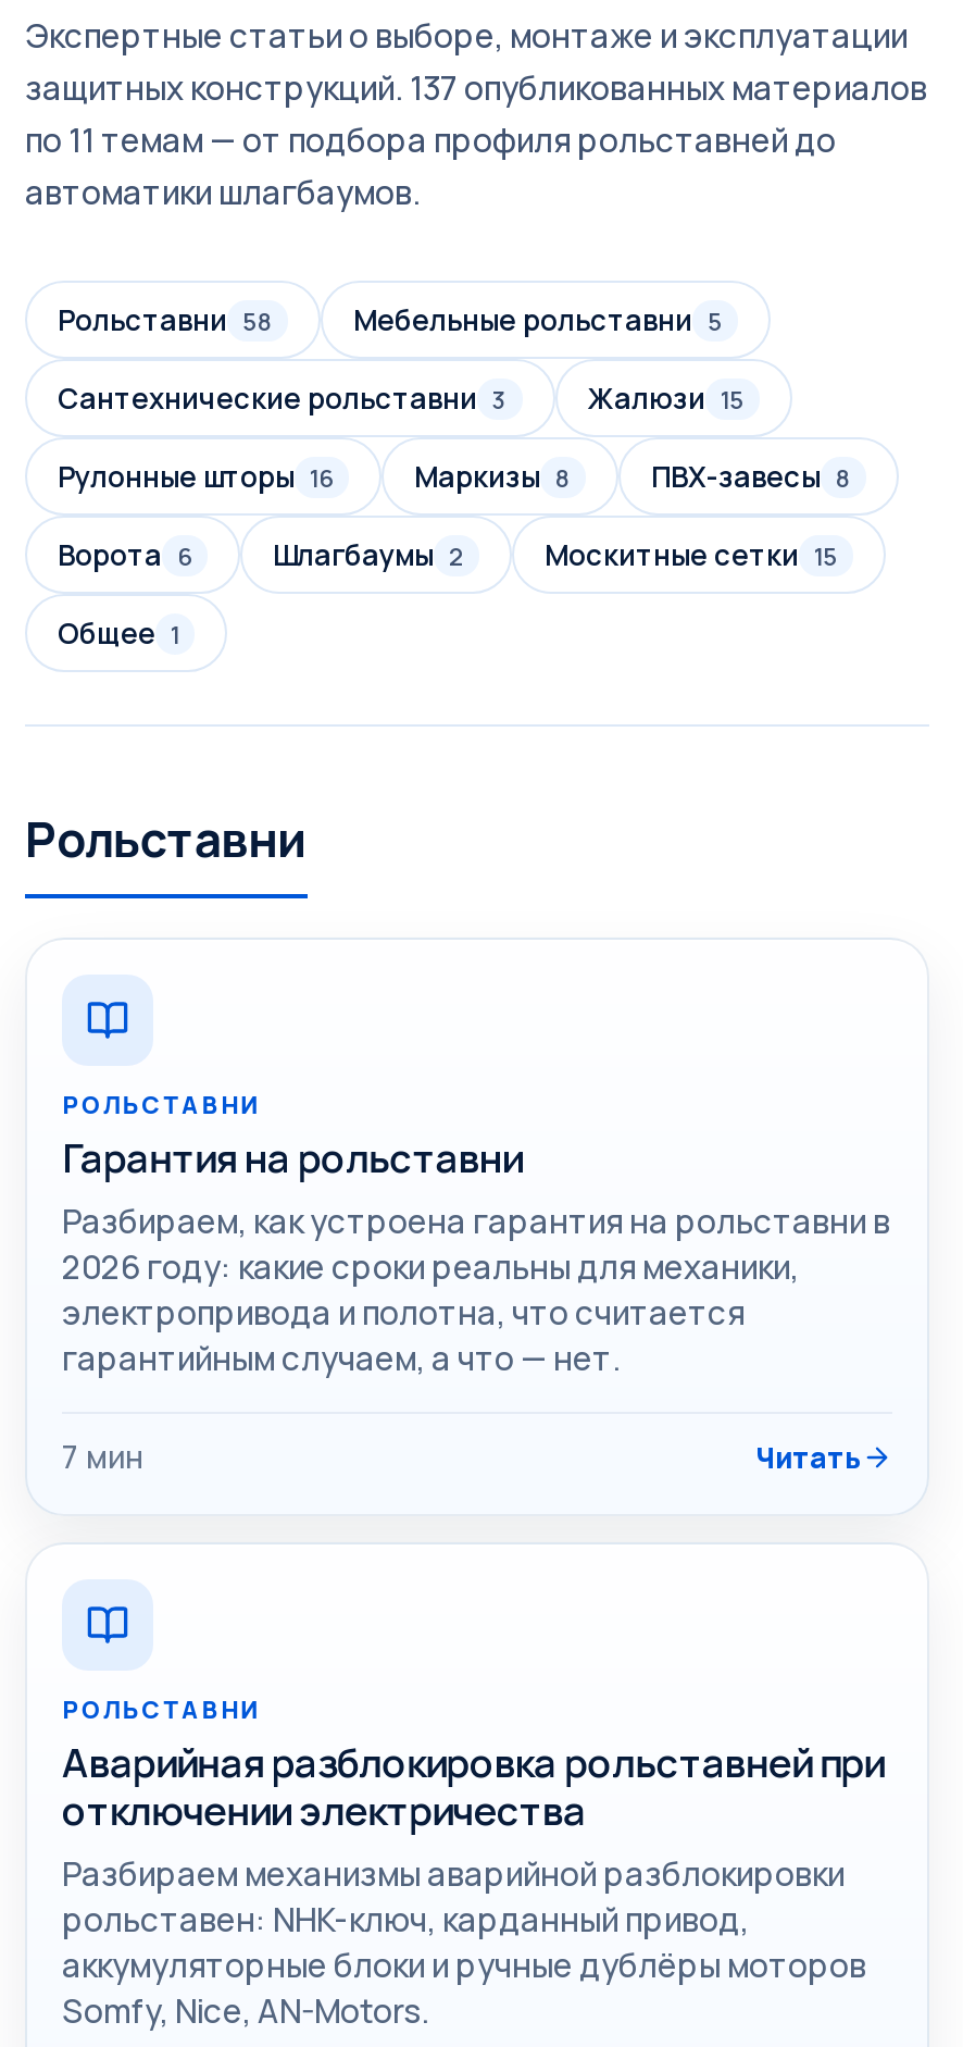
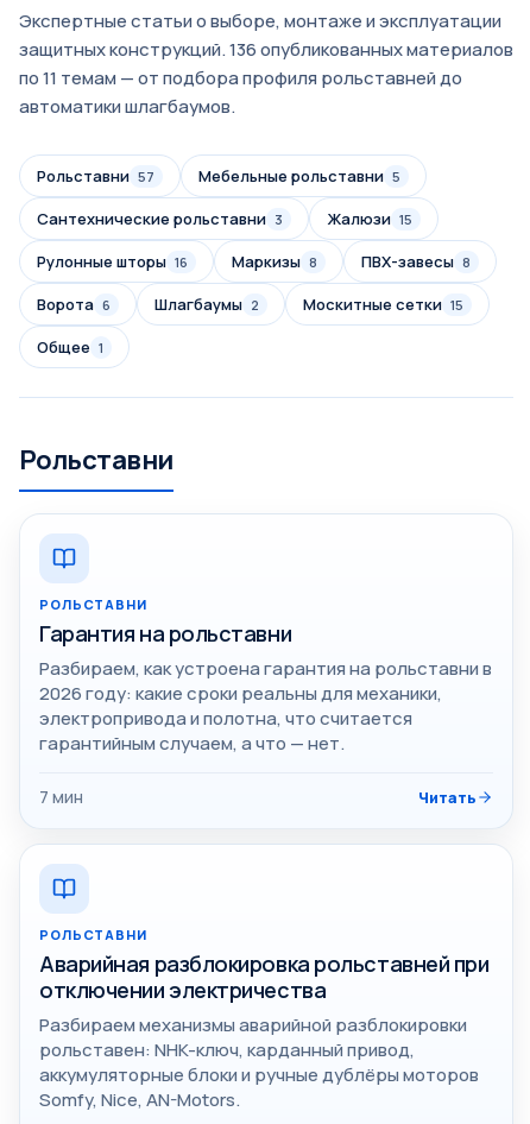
- защитных конструкций. 137 опубликованных материалов
+ защитных конструкций. 136 опубликованных материалов

- Рольставни 58
+ Рольставни 57
